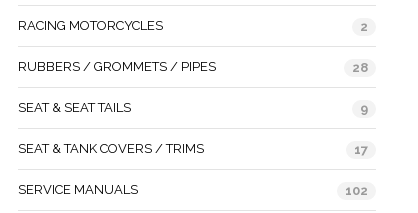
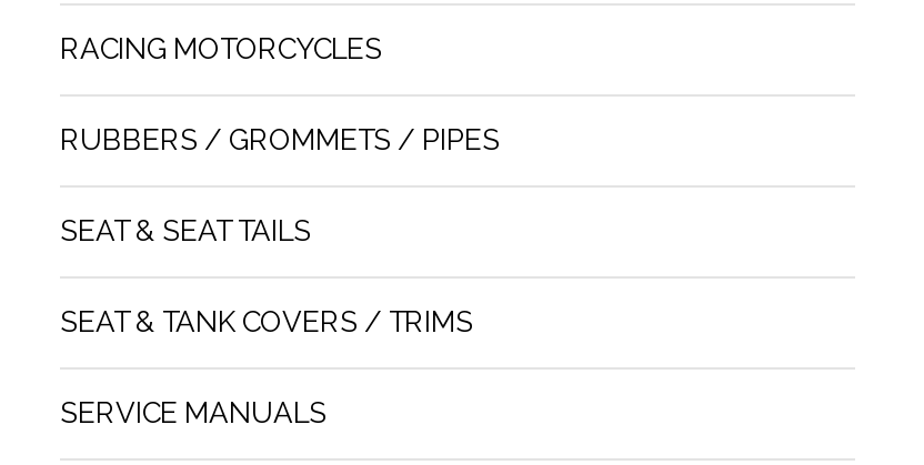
- 2

- 28

- 9

- 17

- 102
